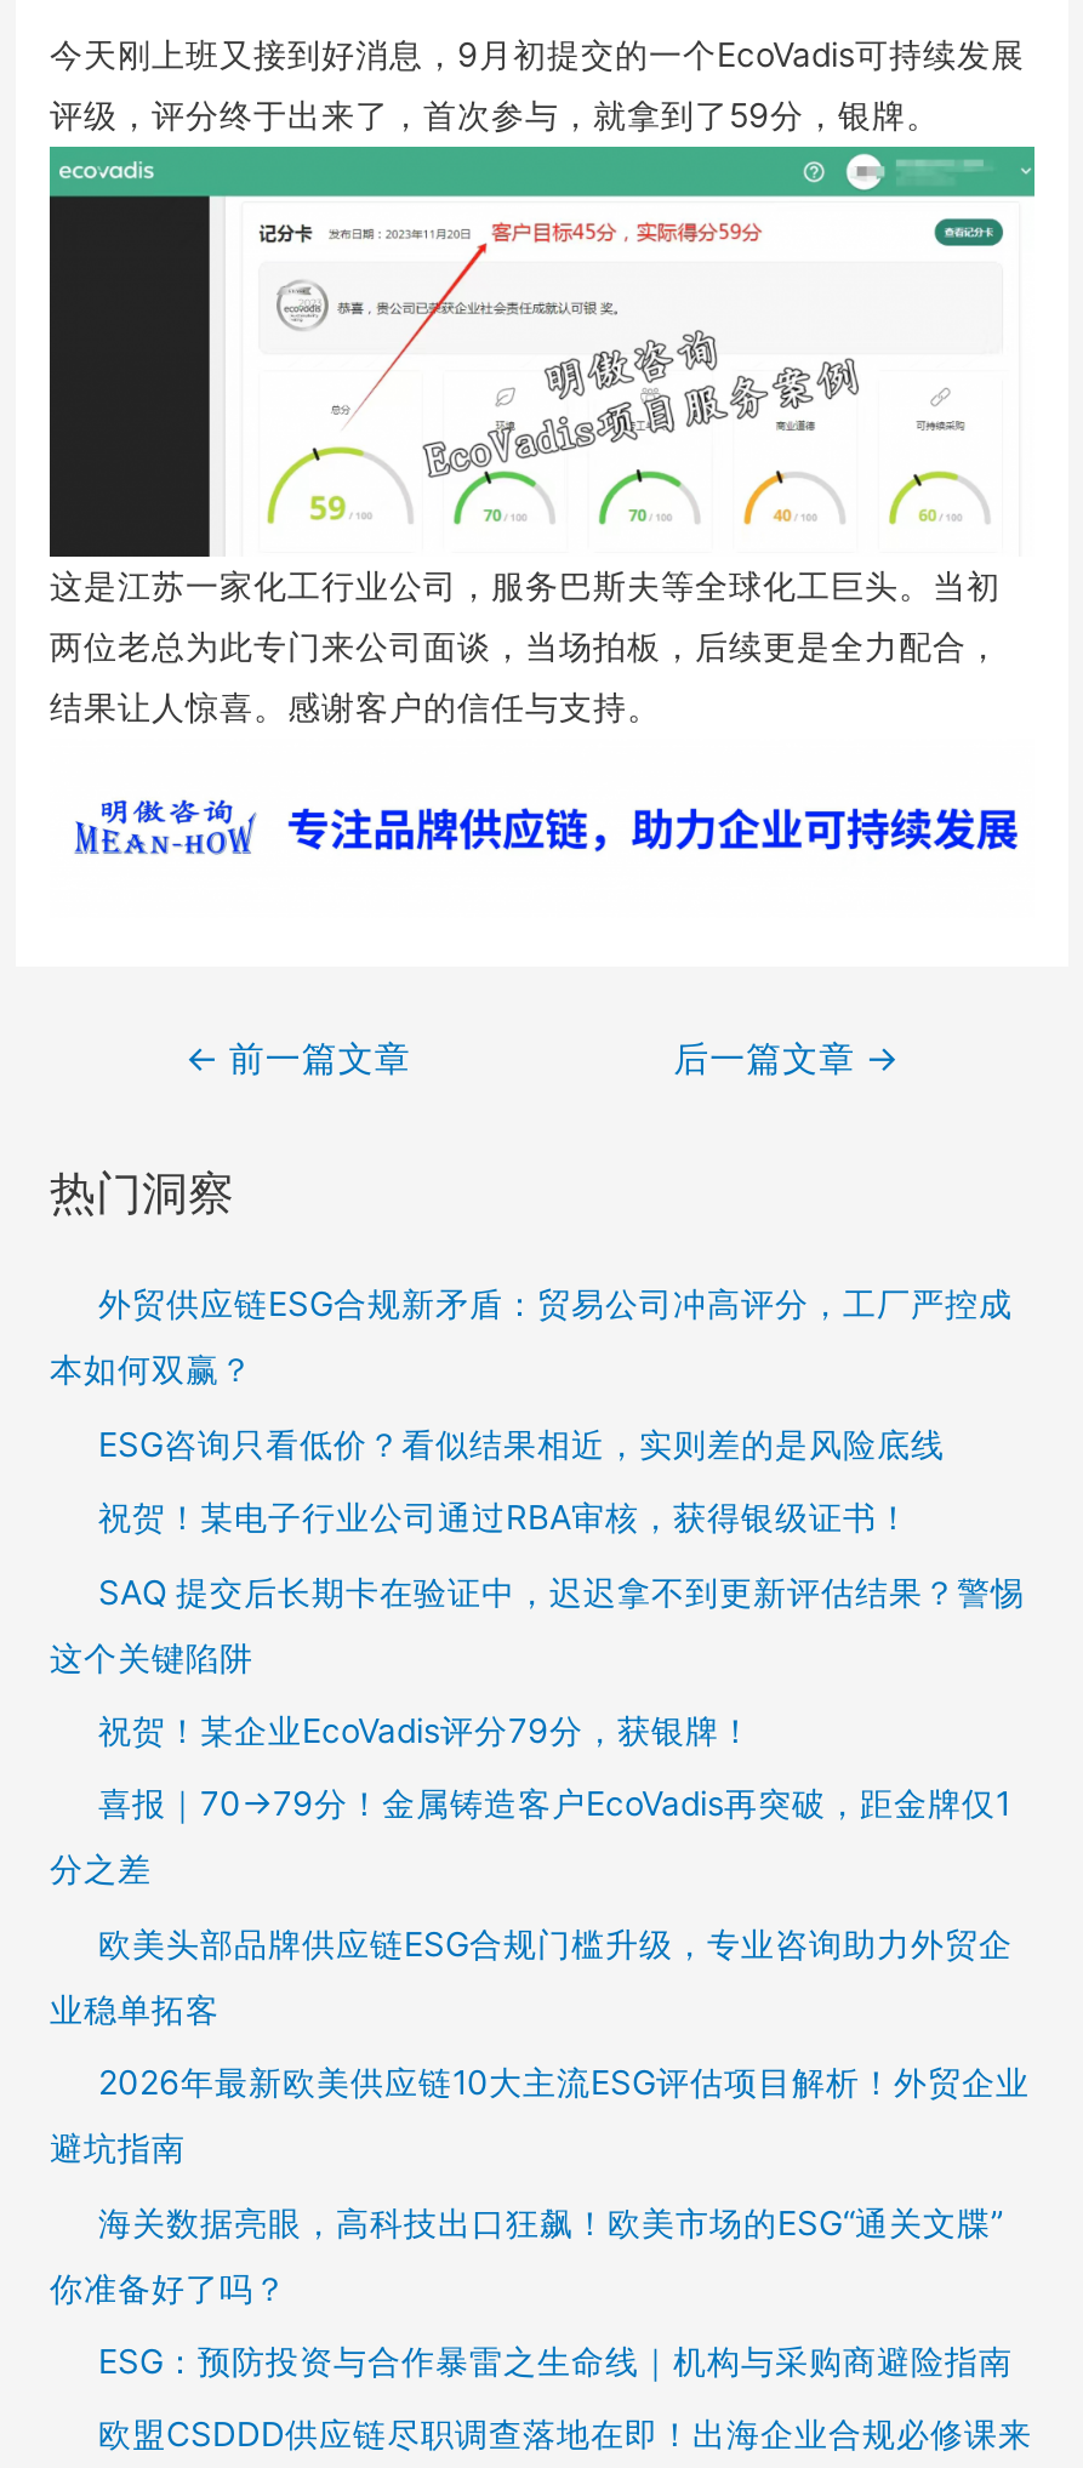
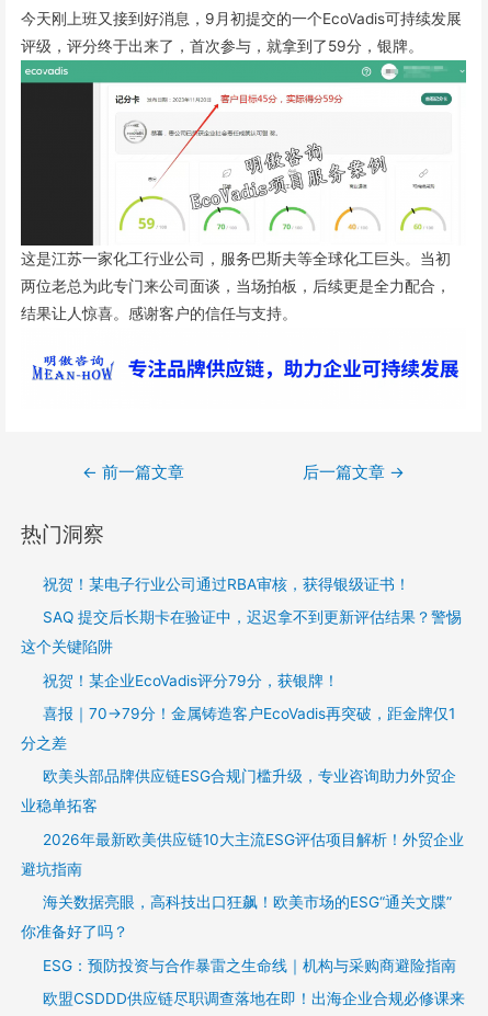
- 外贸供应链ESG合规新矛盾：贸易公司冲高评分，工厂严控成
- 本如何双赢？
- ESG咨询只看低价？看似结果相近，实则差的是风险底线
